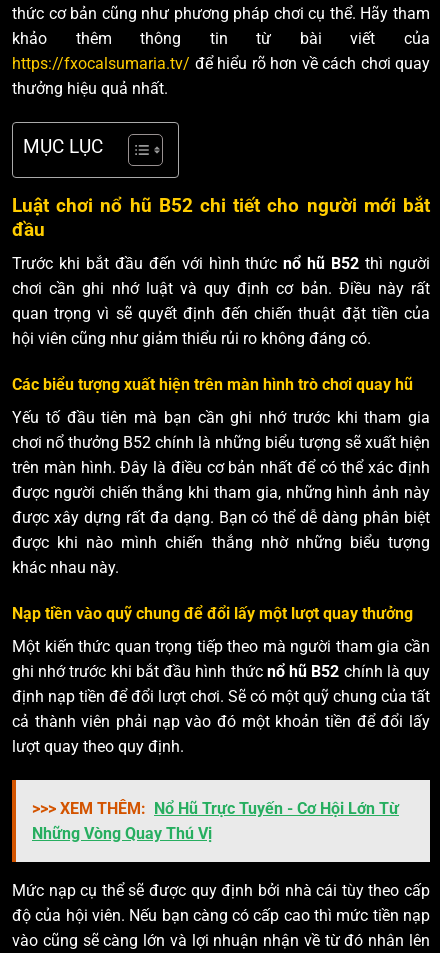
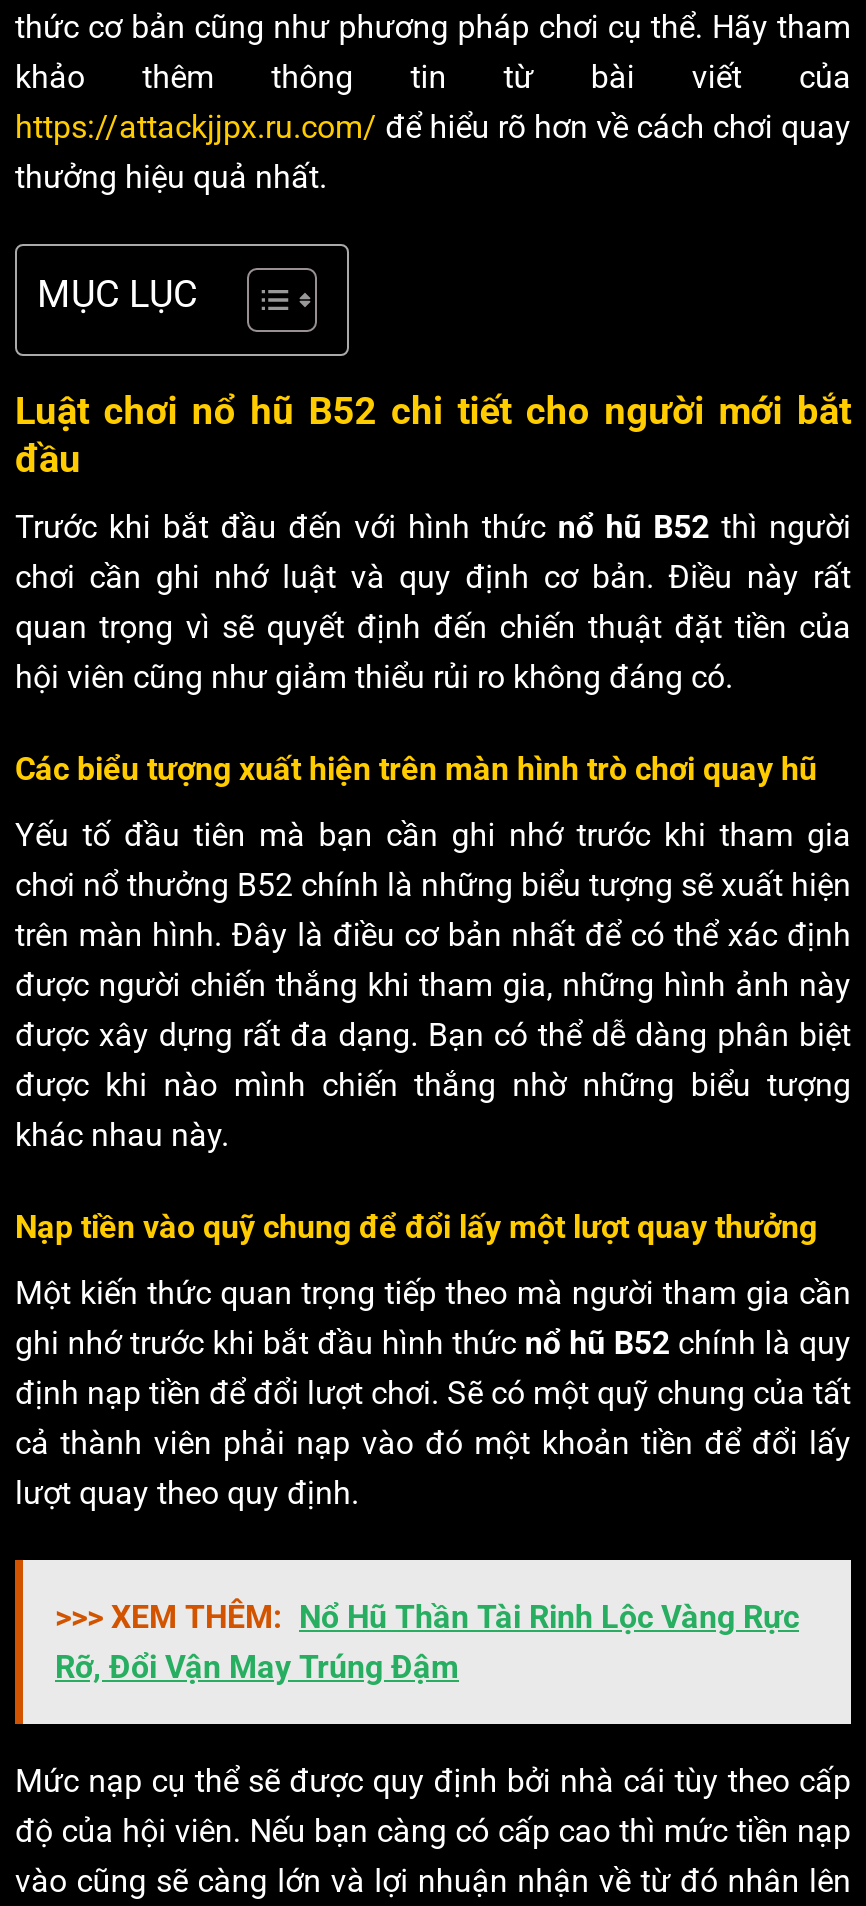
- https://fxocalsumaria.tv/ để hiểu rõ hơn về cách chơi quay
+ https://attackjjpx.ru.com/ để hiểu rõ hơn về cách chơi quay

- >>> XEM THÊM: Nổ Hũ Trực Tuyến - Cơ Hội Lớn Từ
- Những Vòng Quay Thú Vị
+ >>> XEM THÊM: Nổ Hũ Thần Tài Rinh Lộc Vàng Rực
+ Rỡ, Đổi Vận May Trúng Đậm
